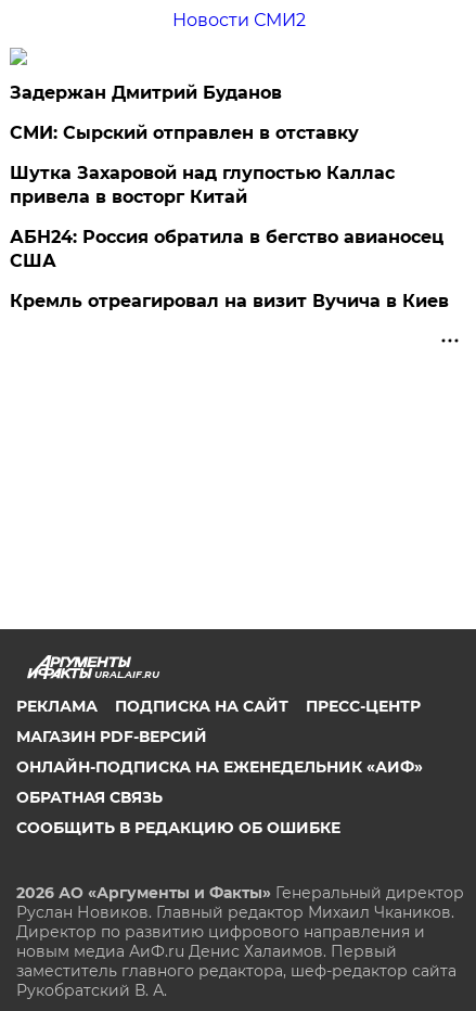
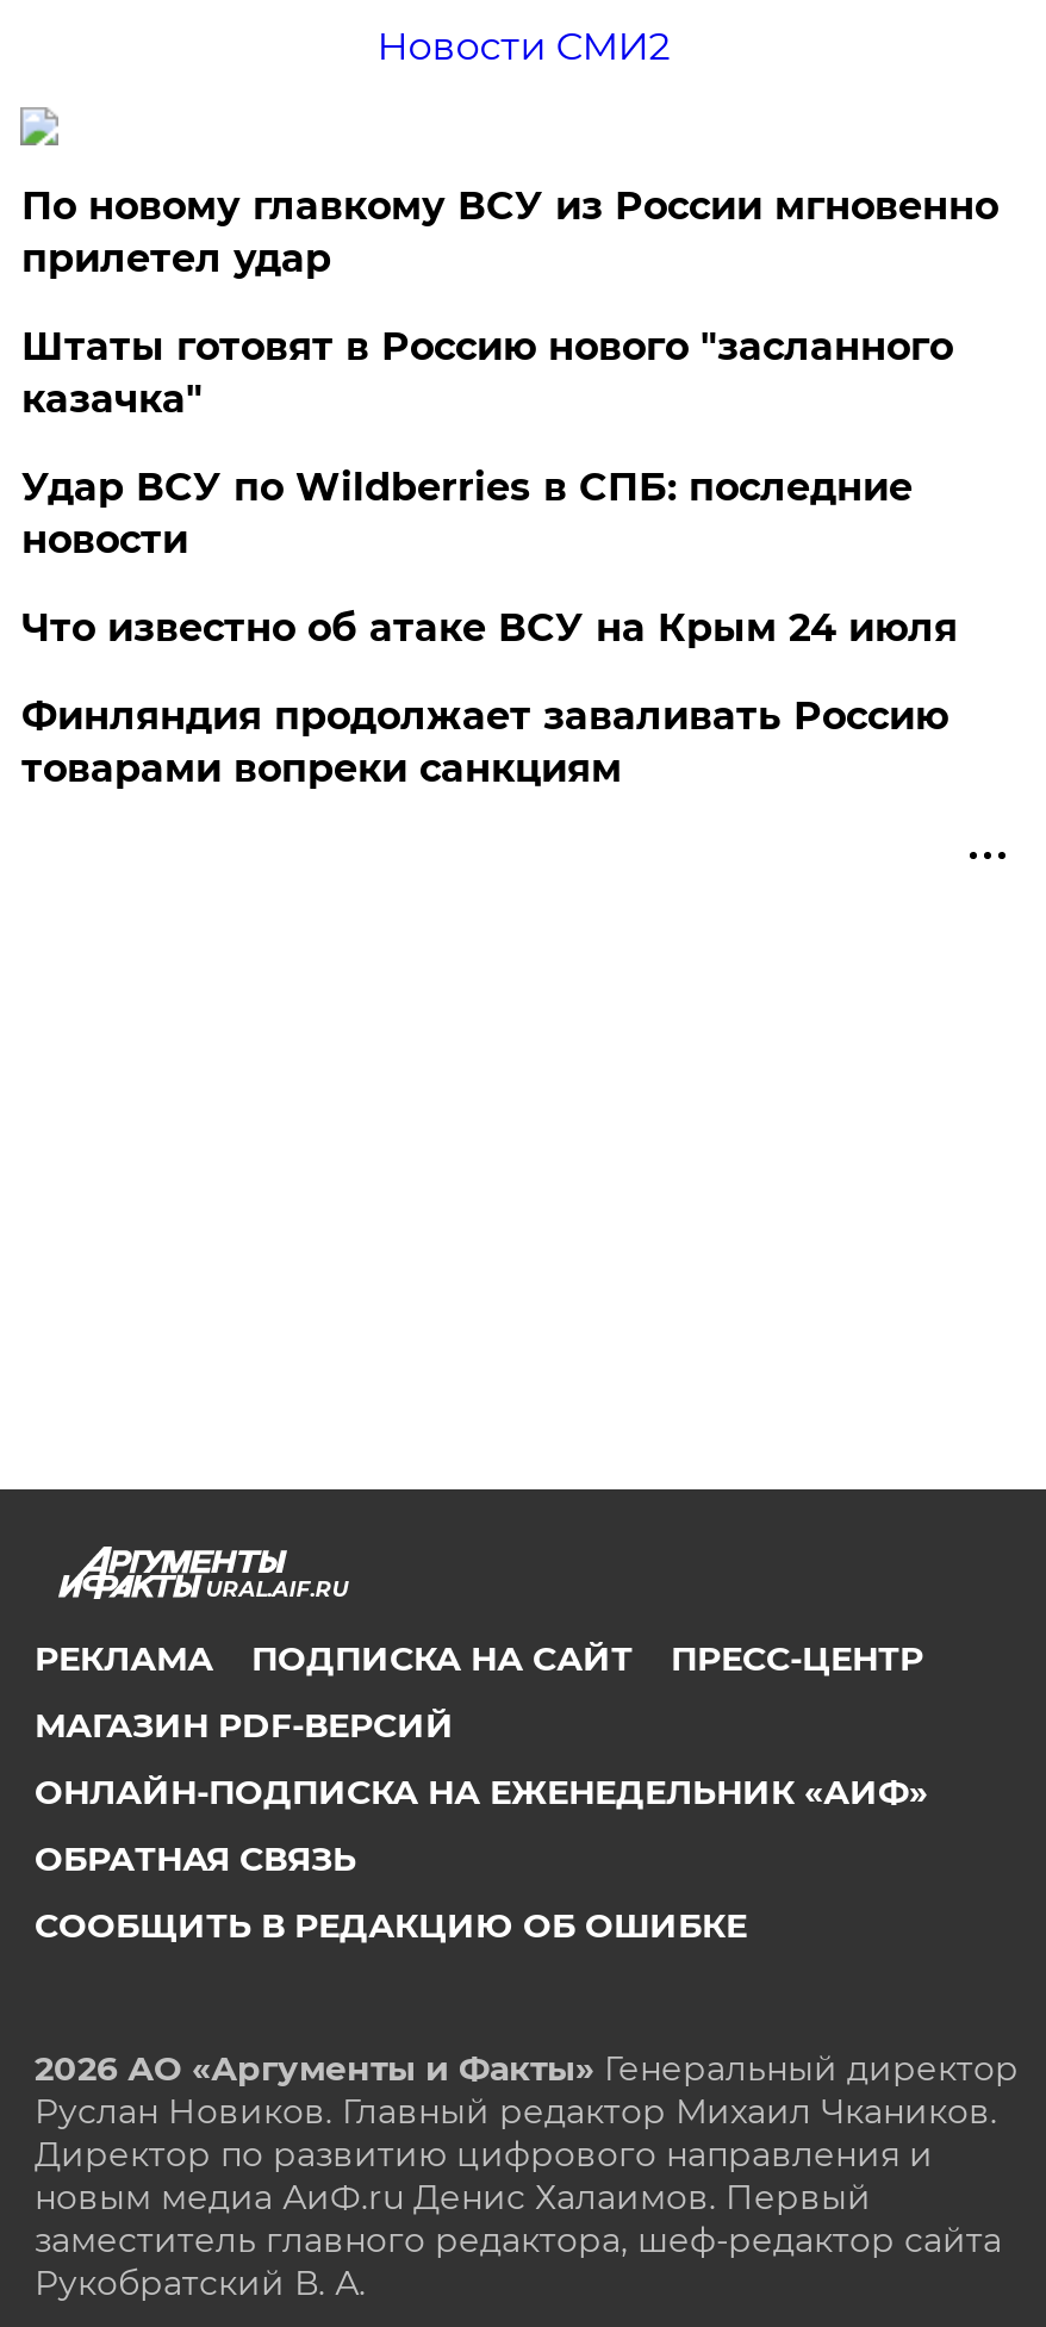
- Задержан Дмитрий Буданов
+ По новому главкому ВСУ из России мгновенно
+ прилетел удар

- СМИ: Сырский отправлен в отставку
+ Штаты готовят в Россию нового "засланного
+ казачка"

- Шутка Захаровой над глупостью Каллас
- привела в восторг Китай
+ Удар ВСУ по Wildberries в СПБ: последние
+ новости

- АБН24: Россия обратила в бегство авианосец
- США
+ Что известно об атаке ВСУ на Крым 24 июля

- Кремль отреагировал на визит Вучича в Киев
+ Финляндия продолжает заваливать Россию
+ товарами вопреки санкциям
